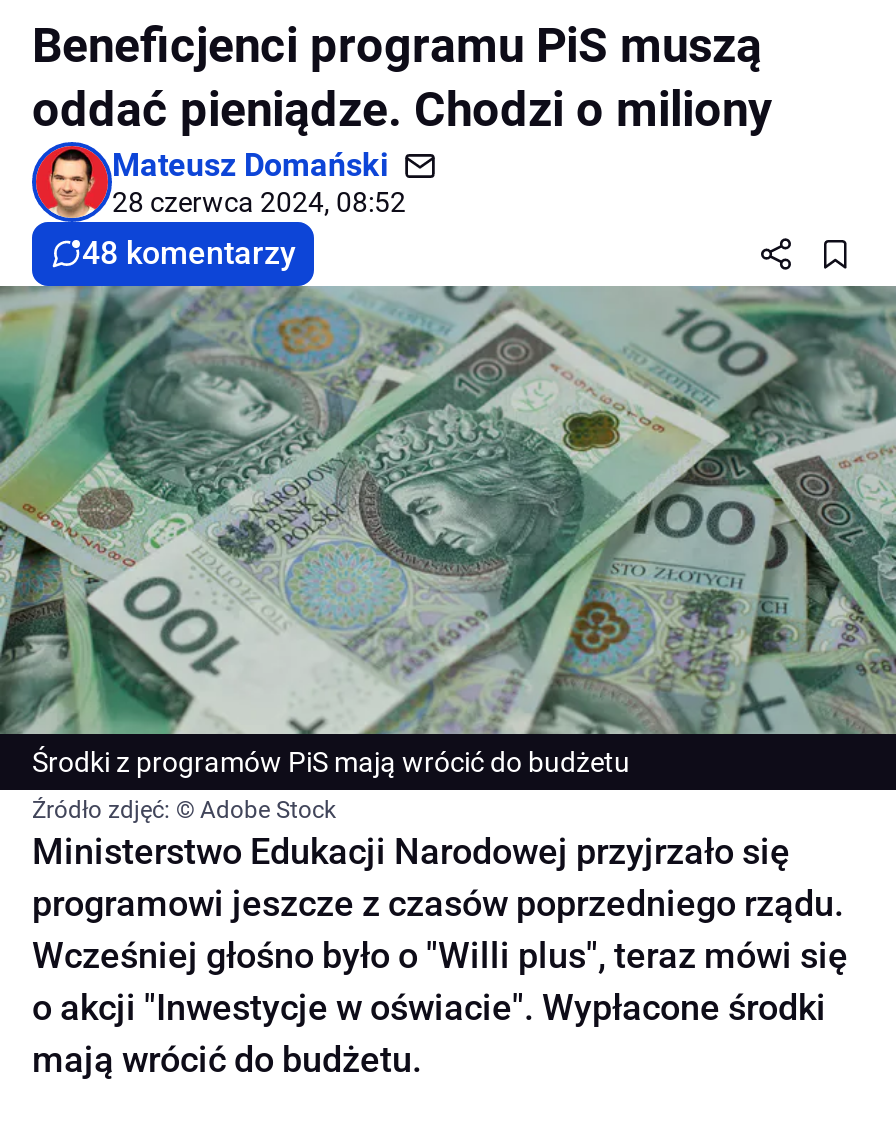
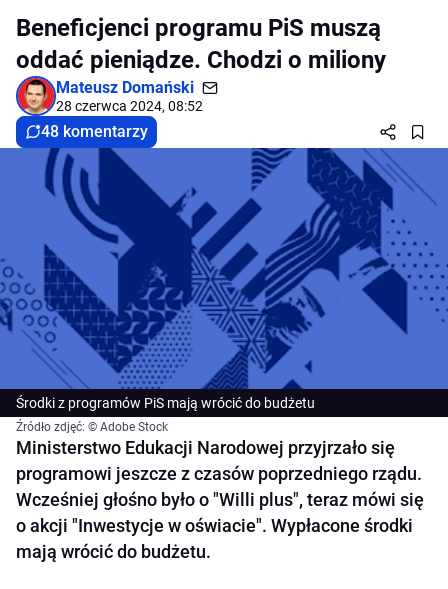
- [image]
+ [image]
